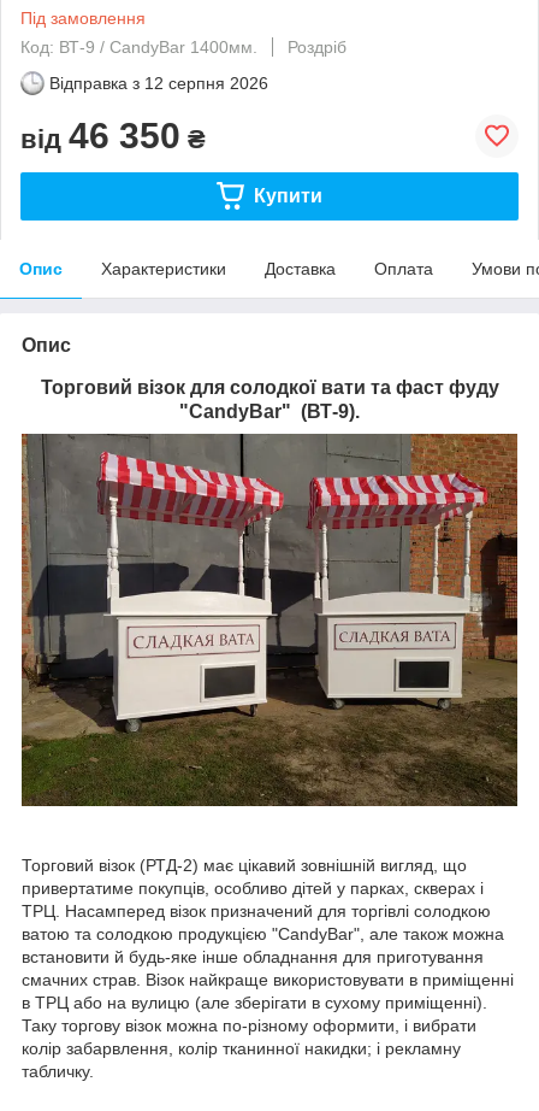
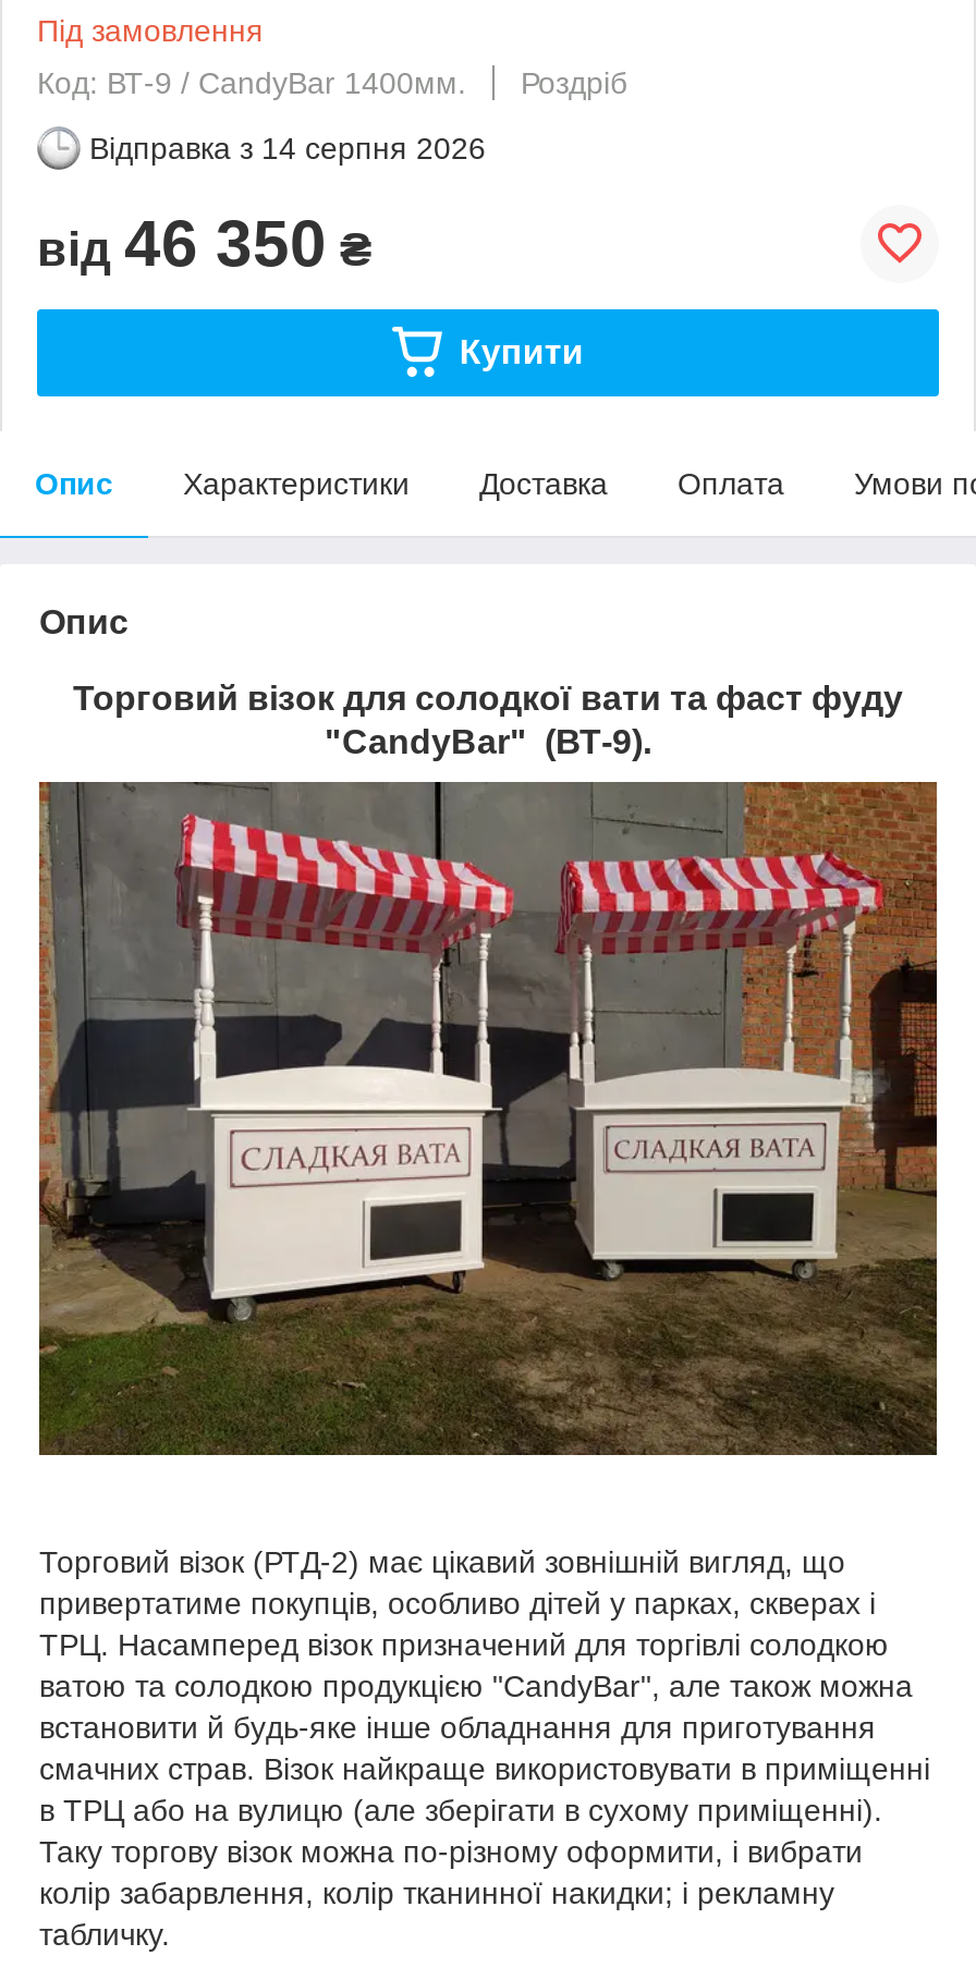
- Відправка з 12 серпня 2026
+ Відправка з 14 серпня 2026
